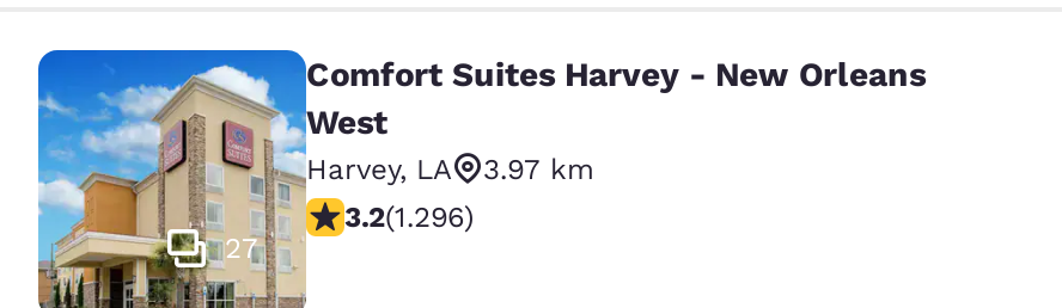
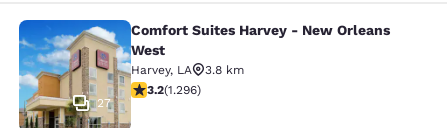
- Harvey, LA 3.97 km
+ Harvey, LA 3.8 km
